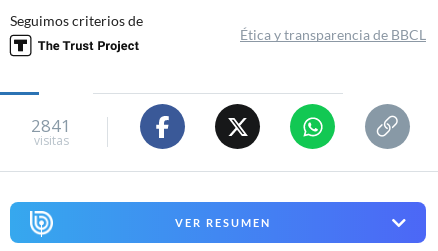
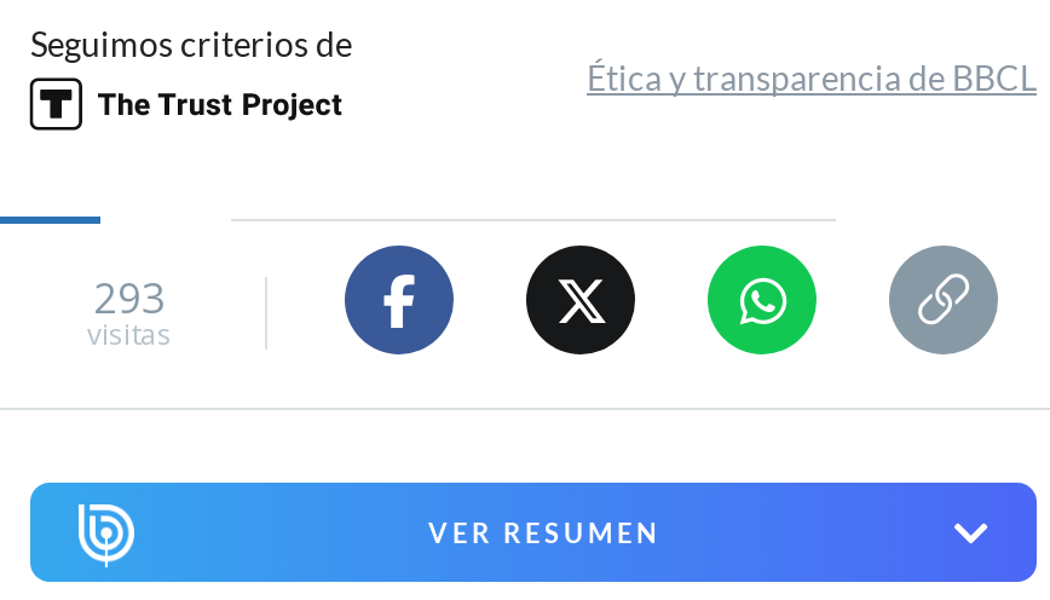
- 2841
+ 293
